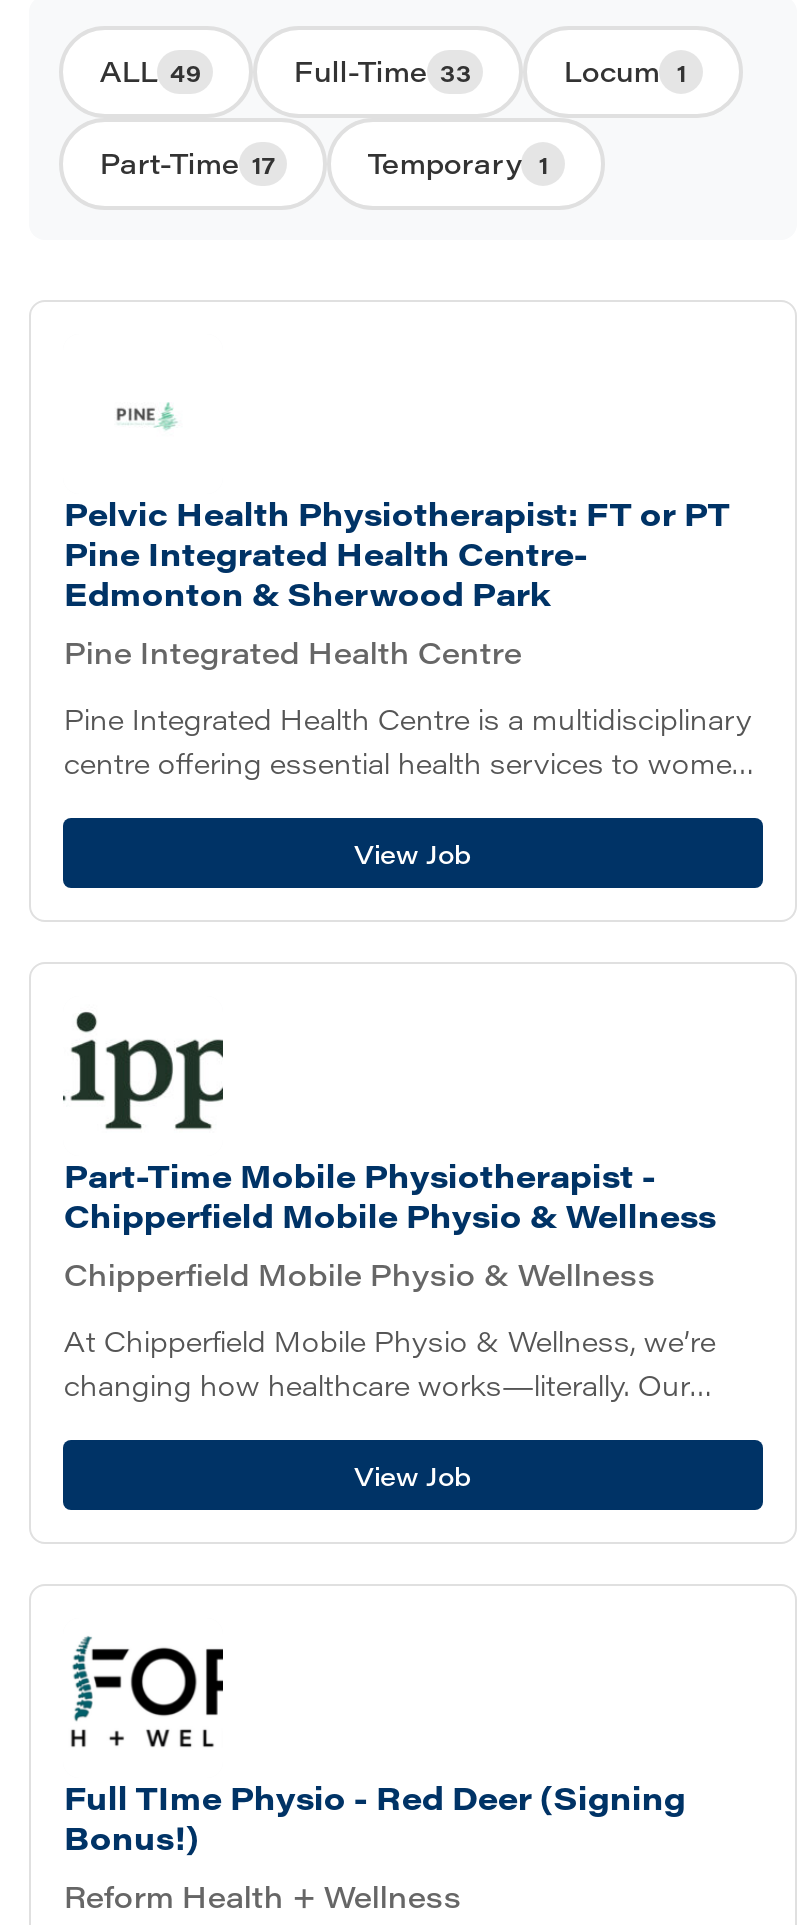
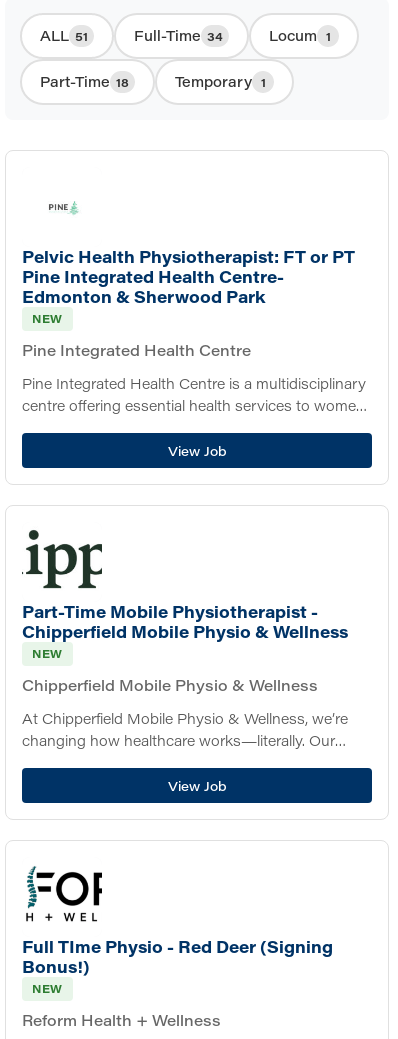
- ALL 49
+ ALL 51

- Full-Time 33
+ Full-Time 34

- Part-Time 17
+ Part-Time 18

+ NEW

+ NEW

+ NEW
